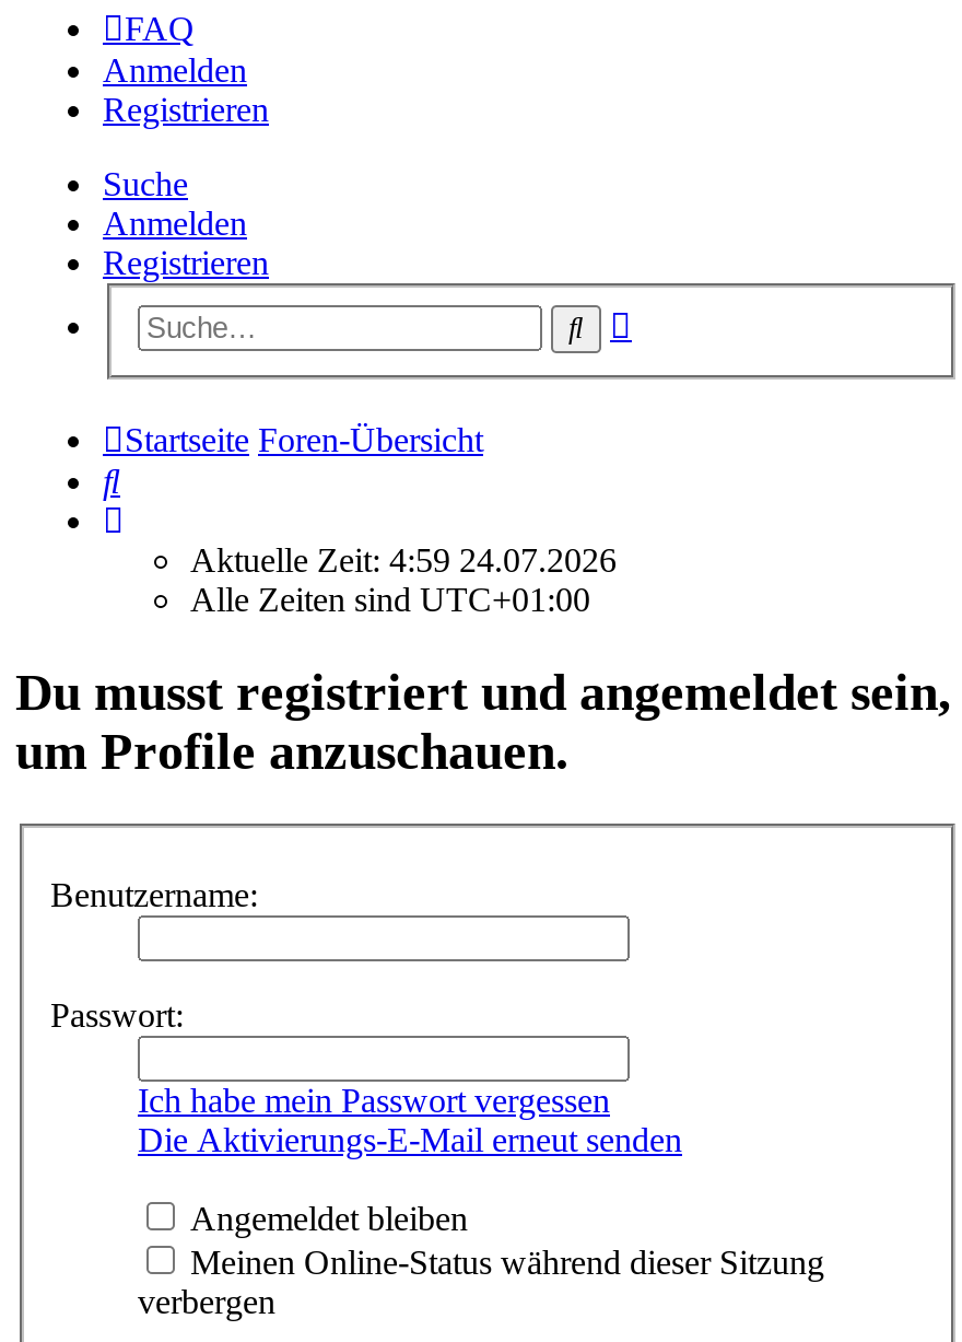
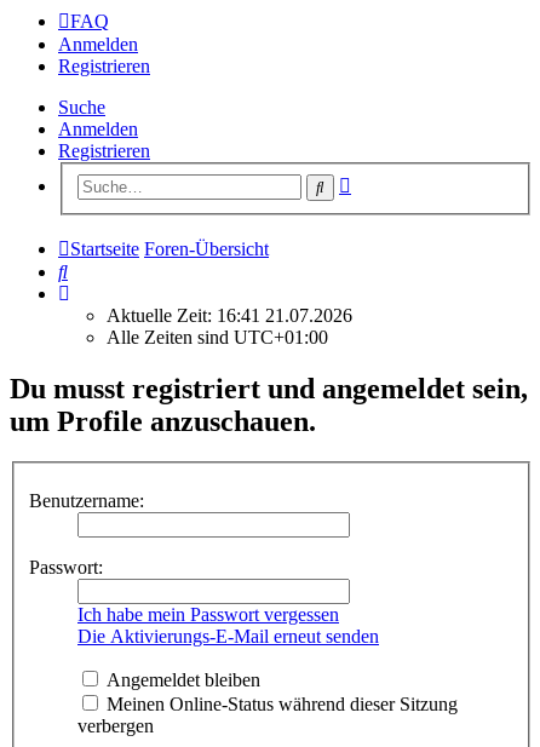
- Aktuelle Zeit: 4:59 24.07.2026
+ Aktuelle Zeit: 16:41 21.07.2026
